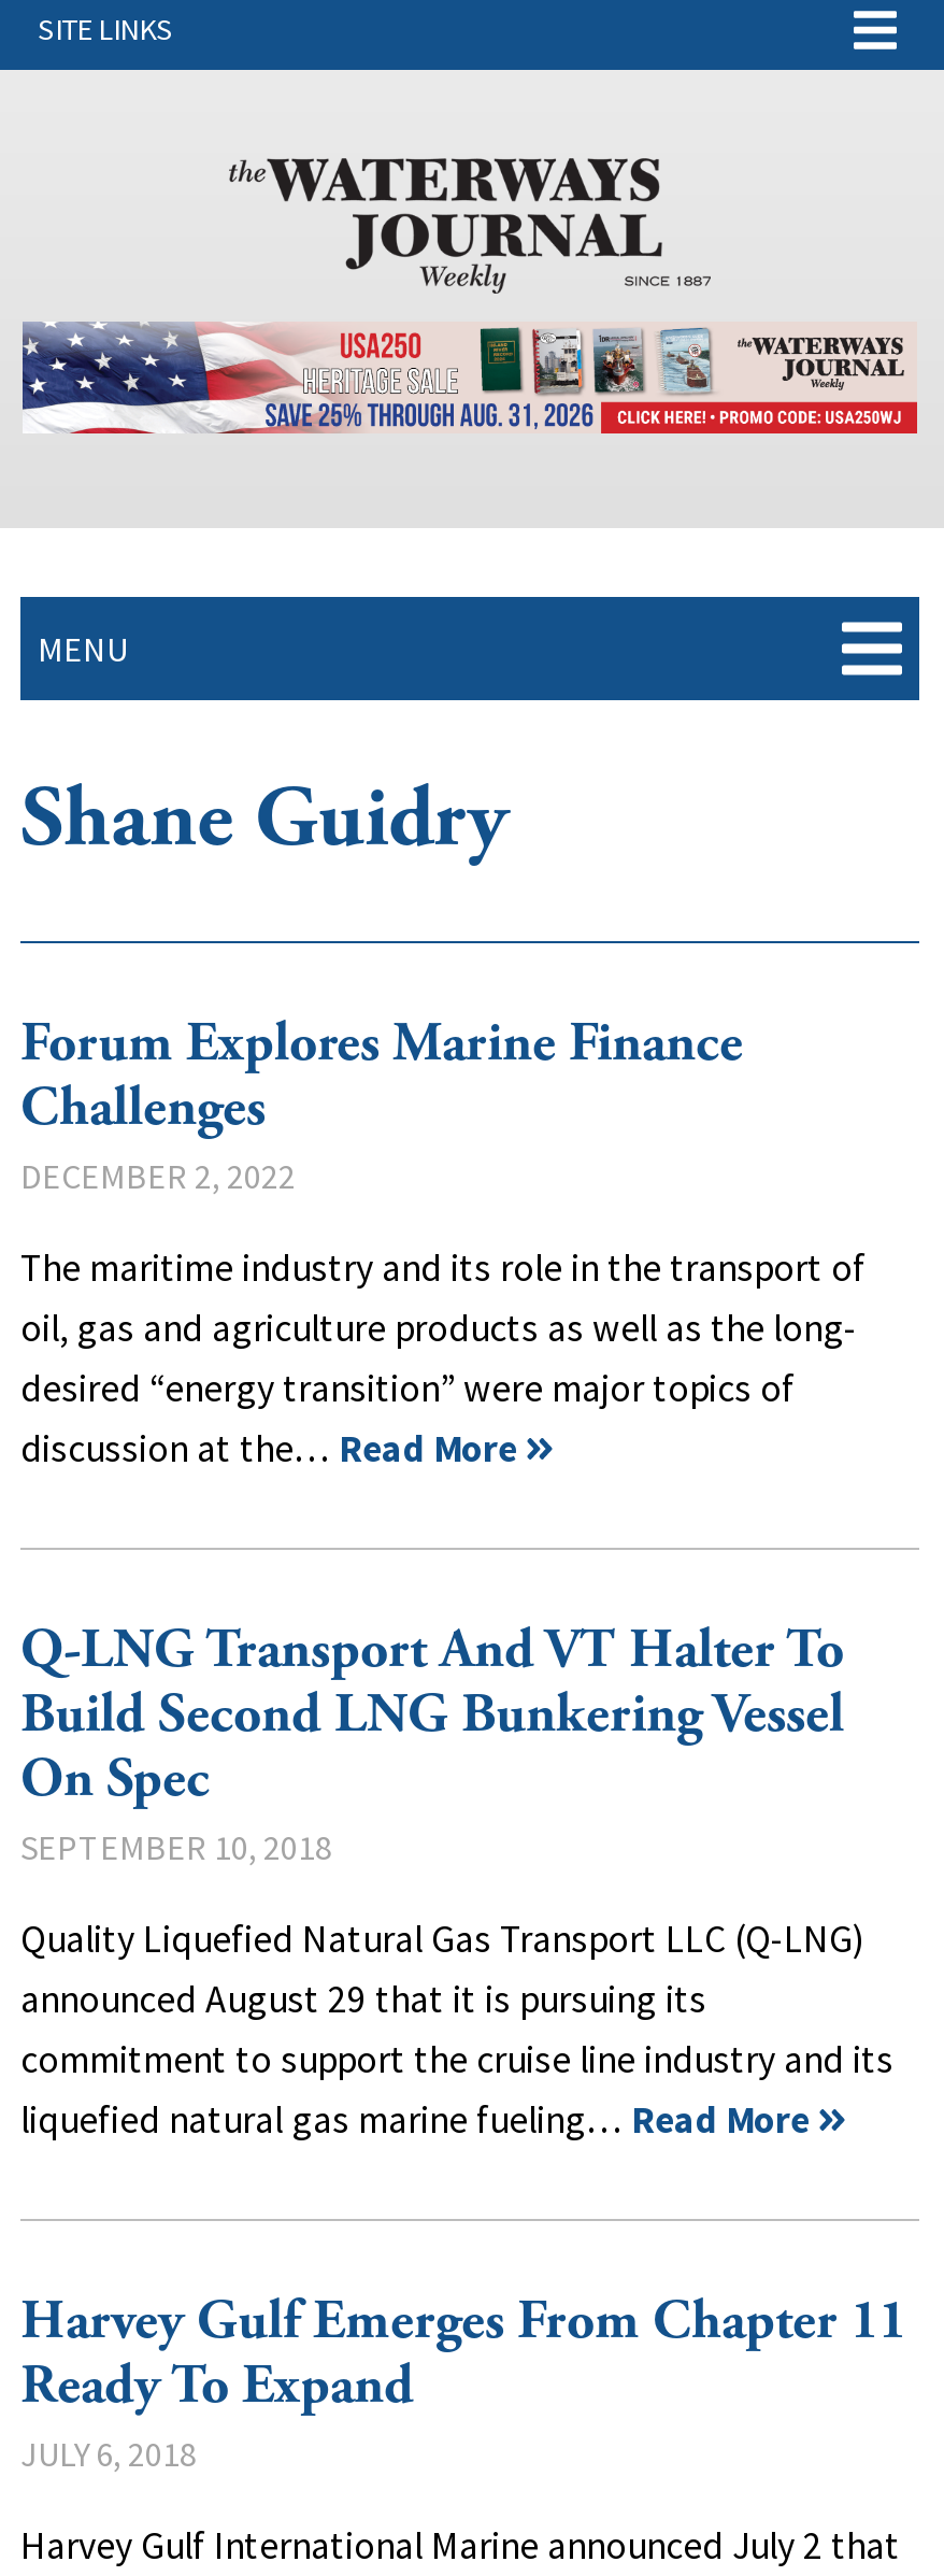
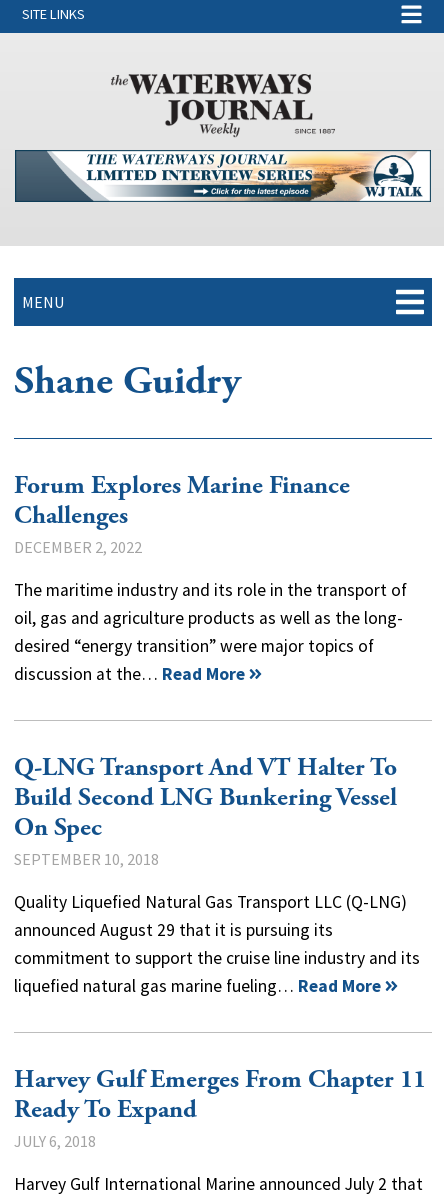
- [image]
+ [image]
